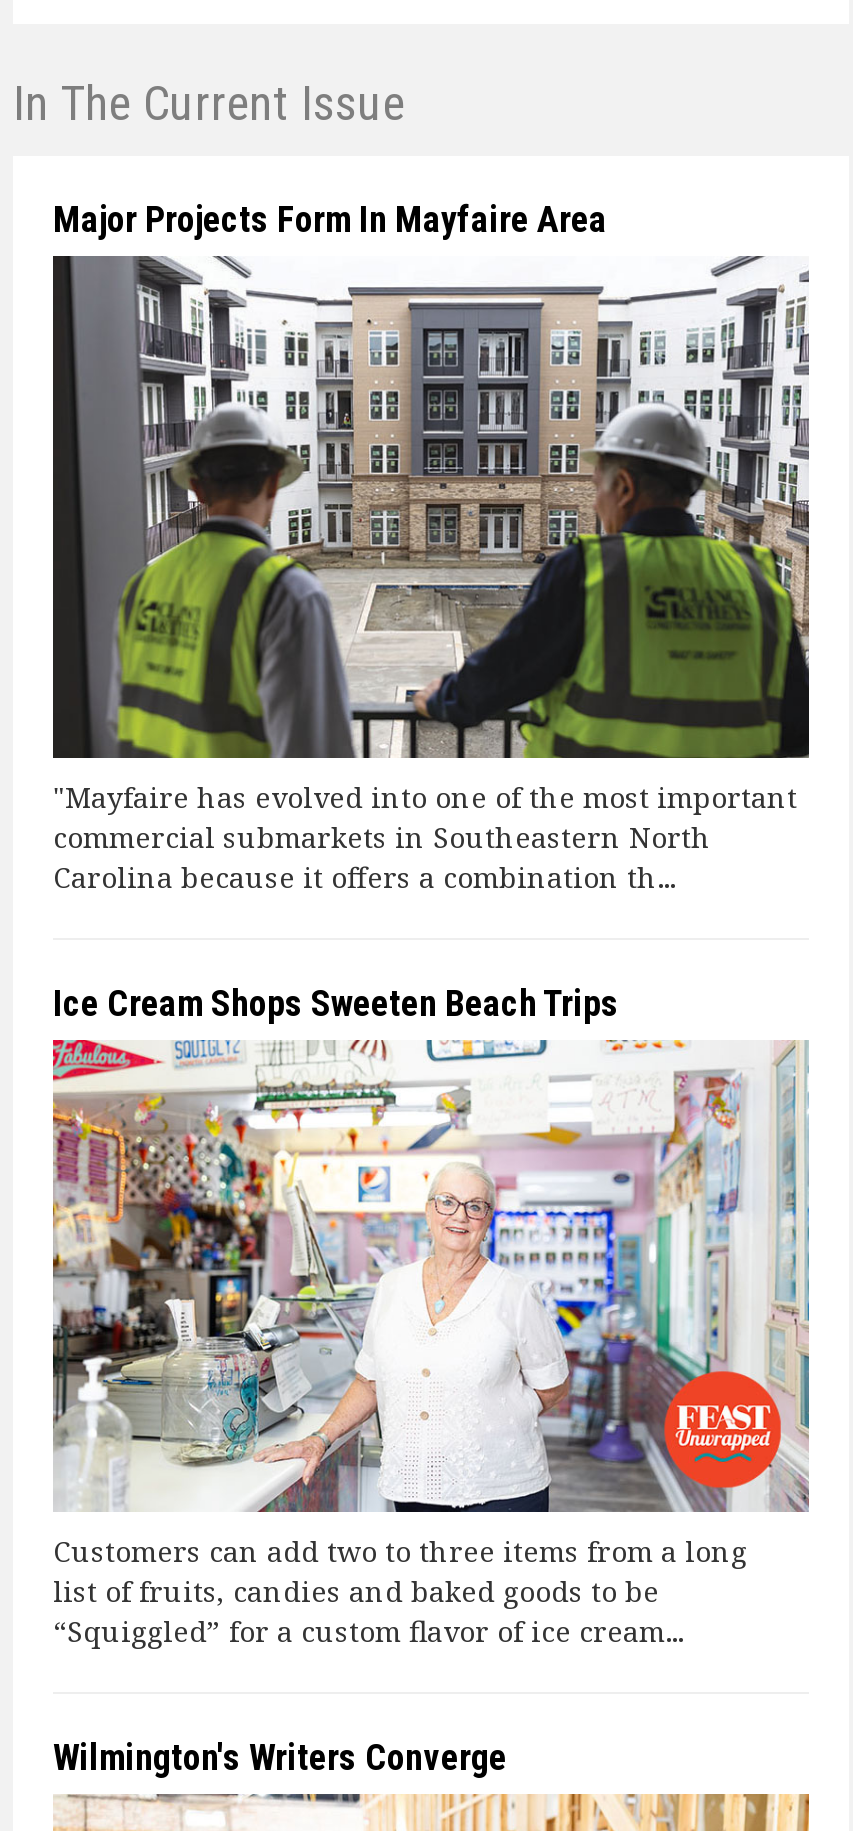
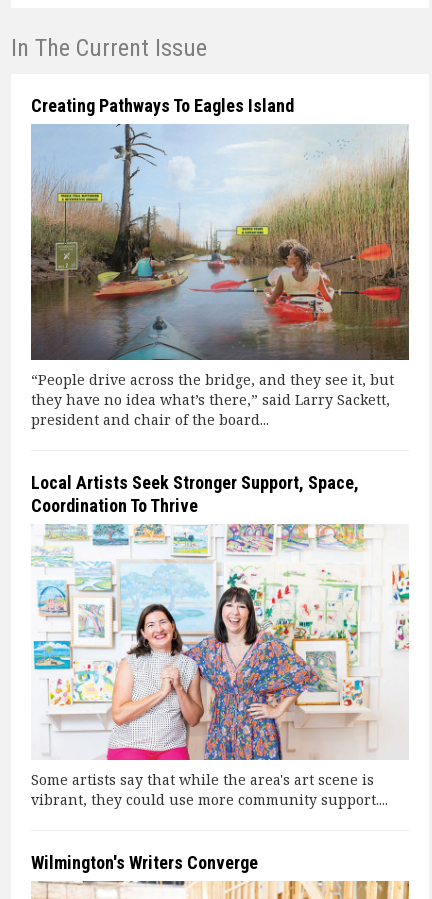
- Major Projects Form In Mayfaire Area
+ Creating Pathways To Eagles Island

- [image]
- "Mayfaire has evolved into one of the most important
- commercial submarkets in Southeastern North
- Carolina because it offers a combination th...
+ [image]
+ “People drive across the bridge, and they see it, but
+ they have no idea what’s there,” said Larry Sackett,
+ president and chair of the board...

- Ice Cream Shops Sweeten Beach Trips
+ Local Artists Seek Stronger Support, Space,
+ Coordination To Thrive

- [image]
- Customers can add two to three items from a long
- list of fruits, candies and baked goods to be
- “Squiggled” for a custom flavor of ice cream...
+ [image]
+ Some artists say that while the area's art scene is
+ vibrant, they could use more community support....
